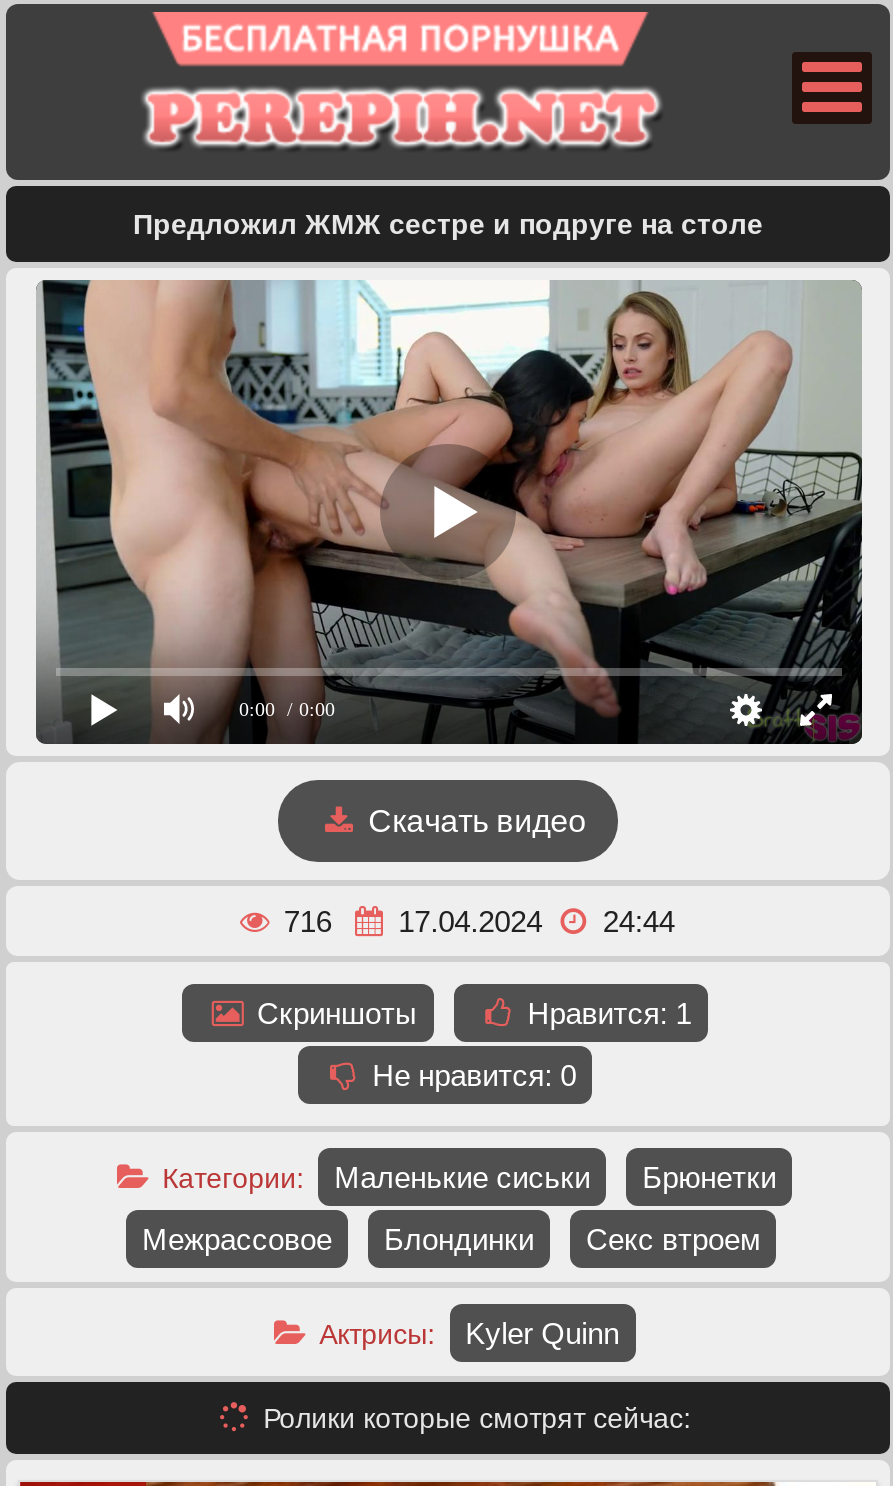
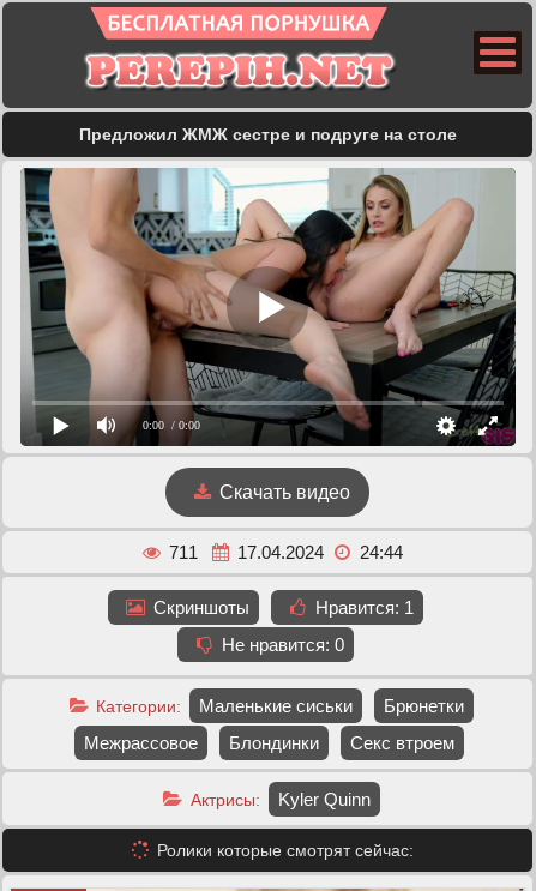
- 716 17.04.2024 24:44
+ 711 17.04.2024 24:44
